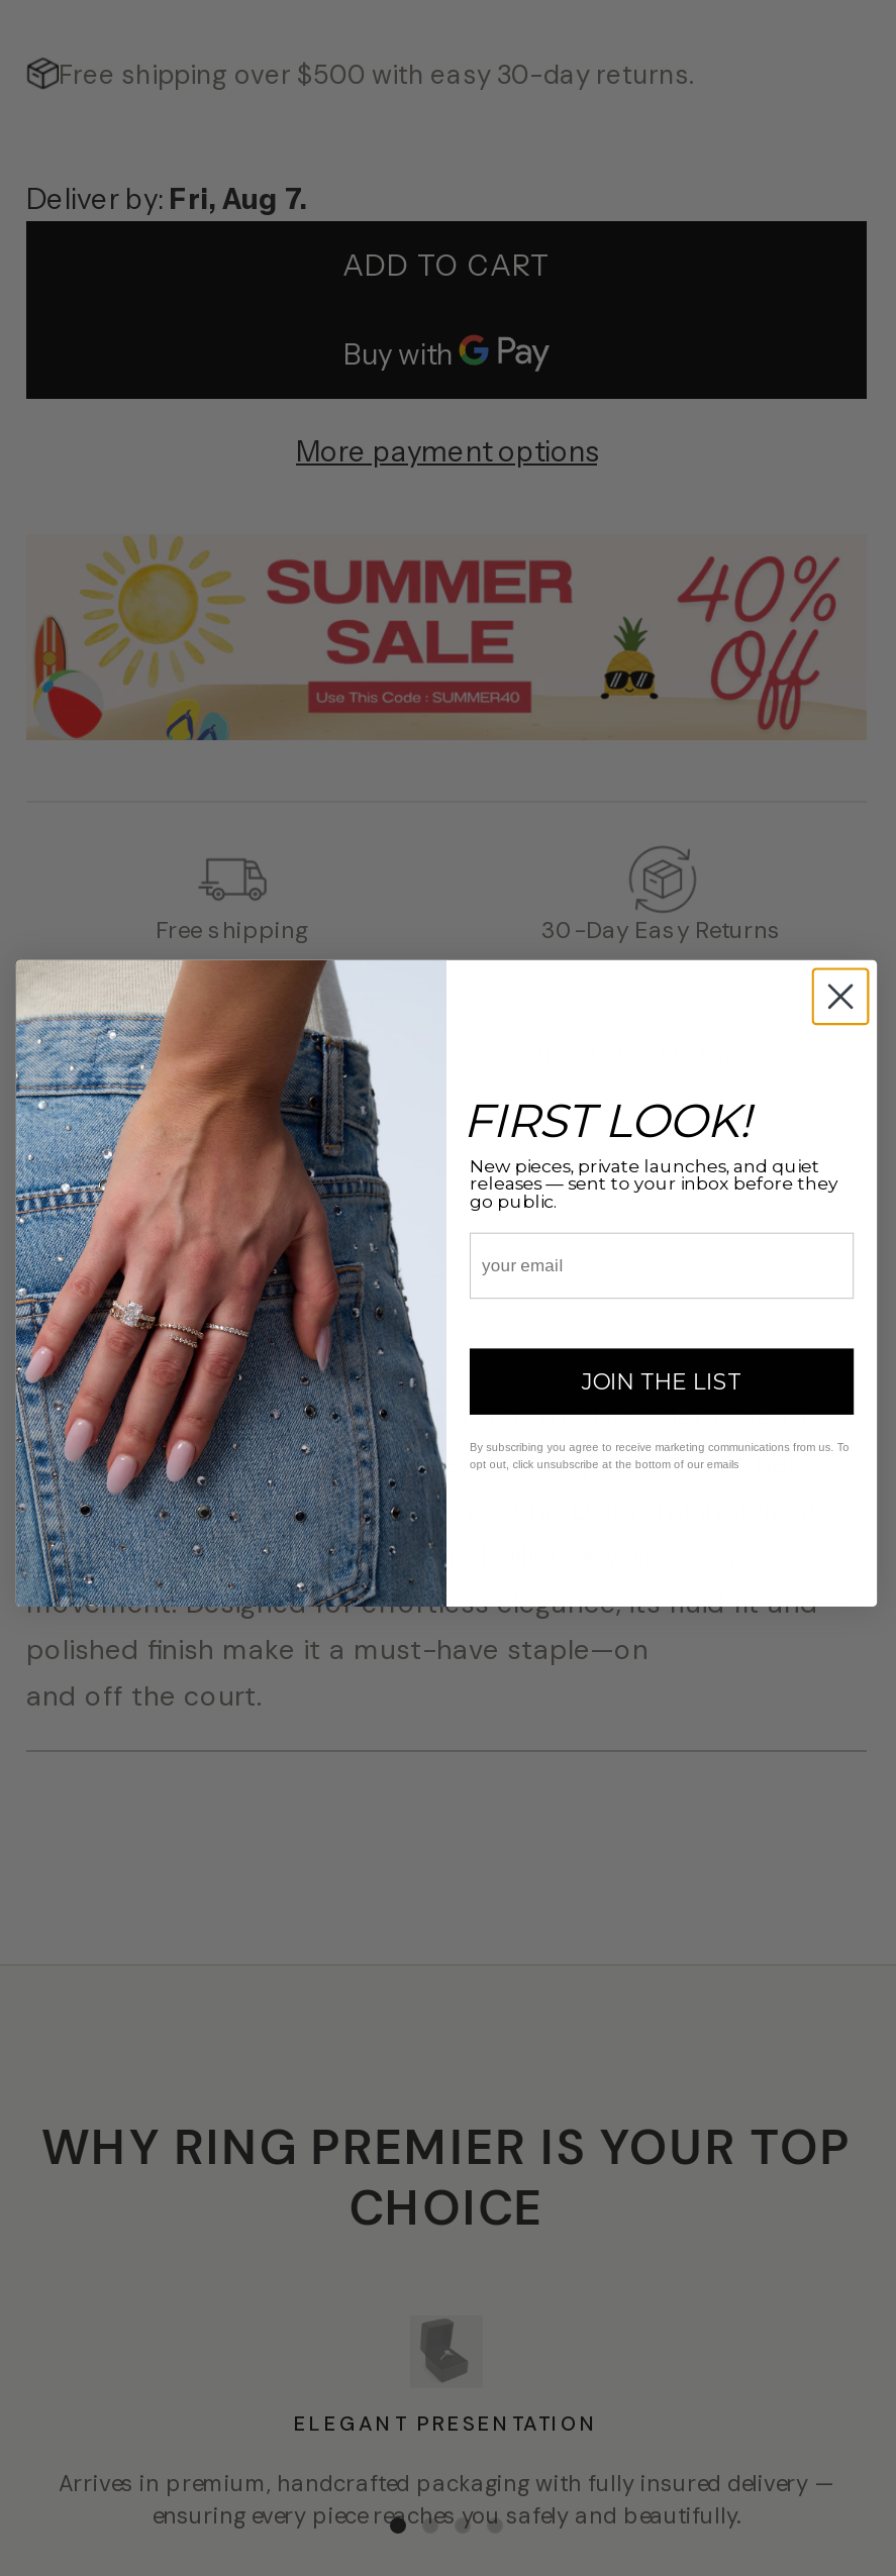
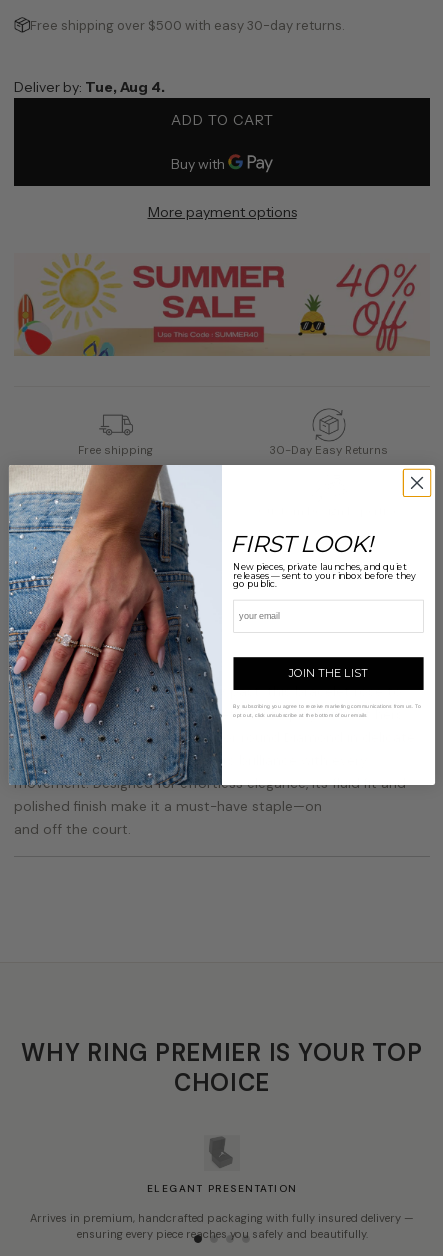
- Deliver by: Fri, Aug 7.
+ Deliver by: Tue, Aug 4.
